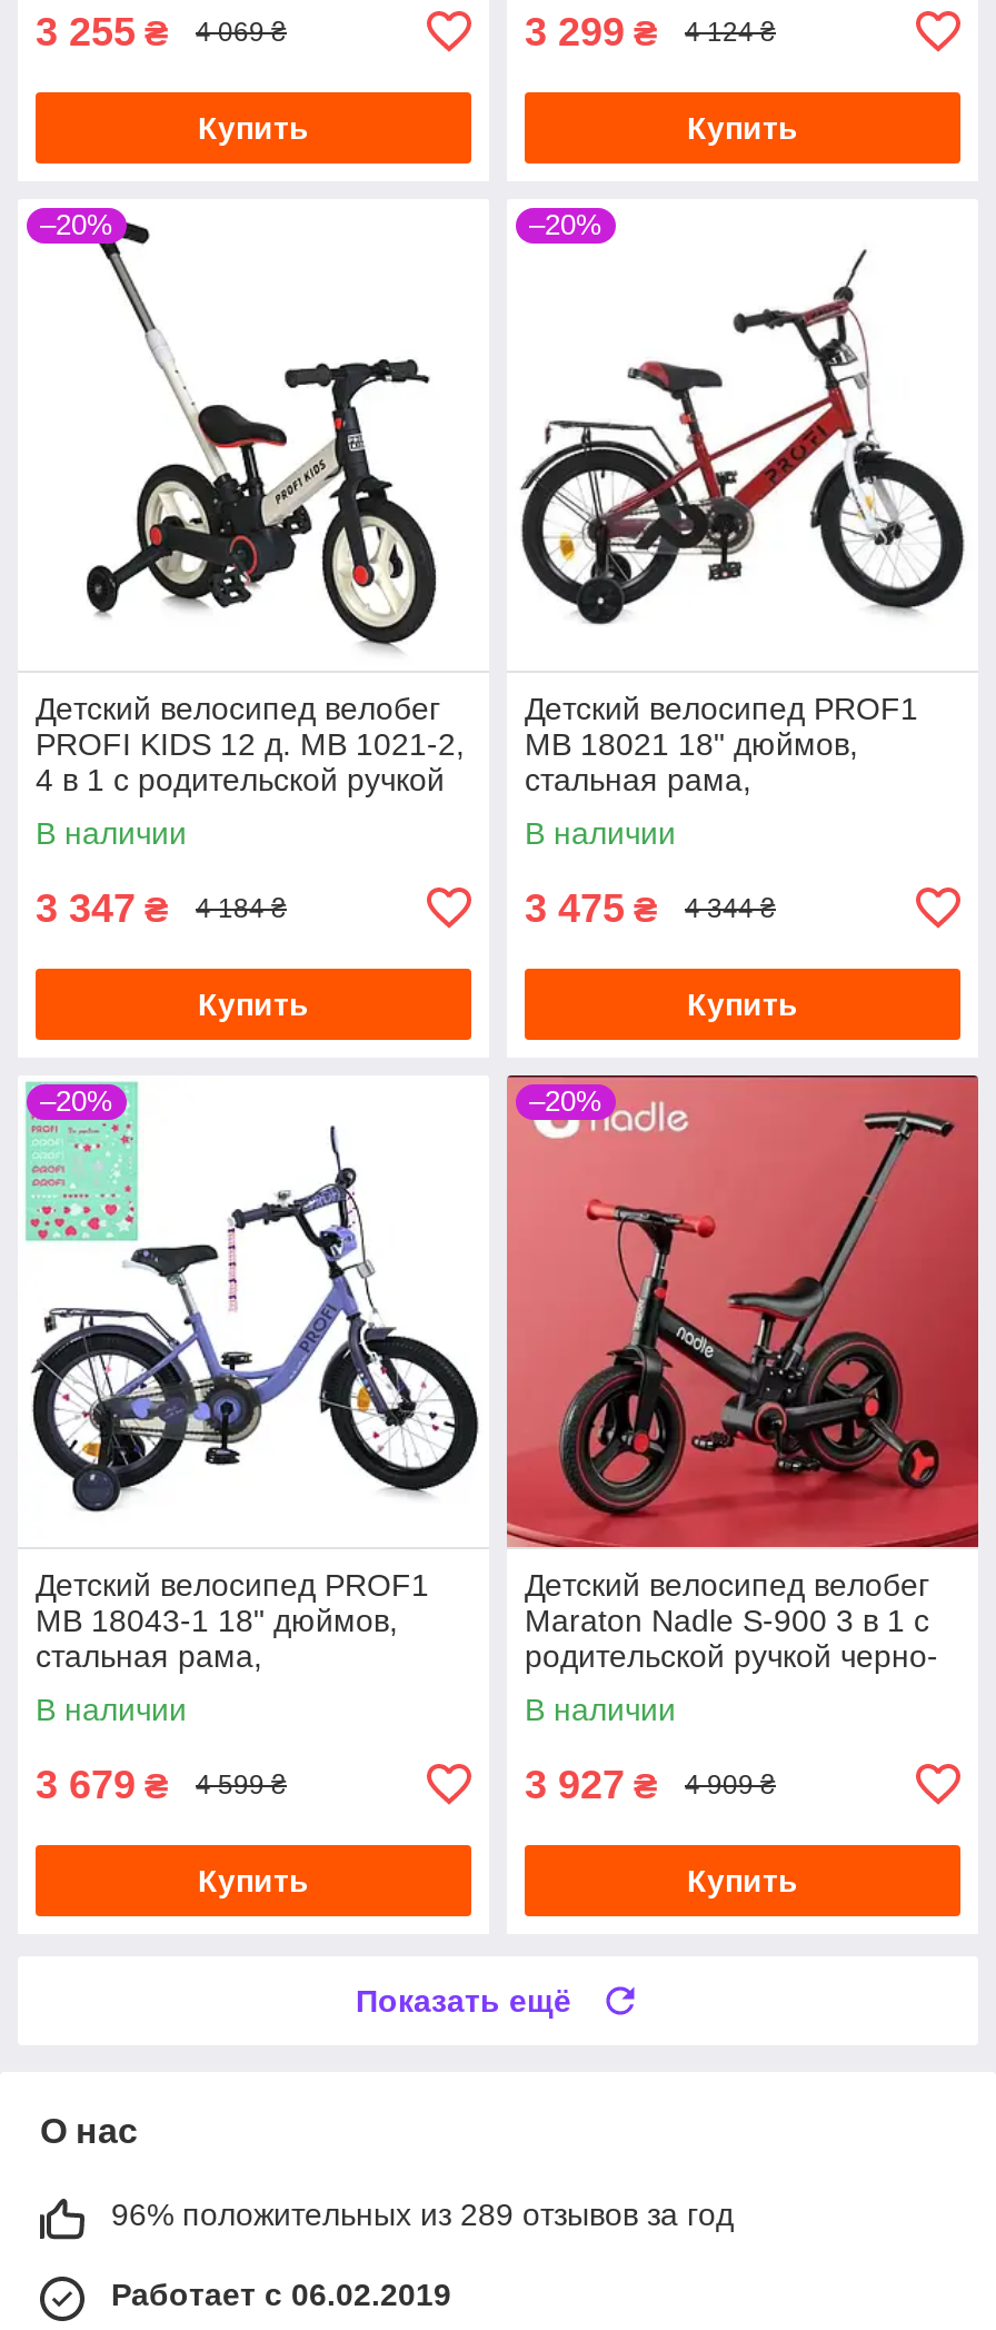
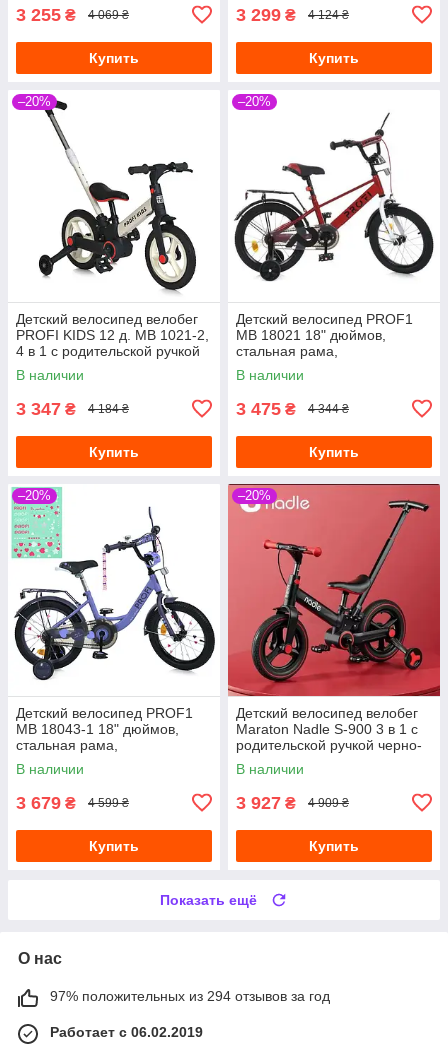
- 96% положительных из 289 отзывов за год
+ 97% положительных из 294 отзывов за год
